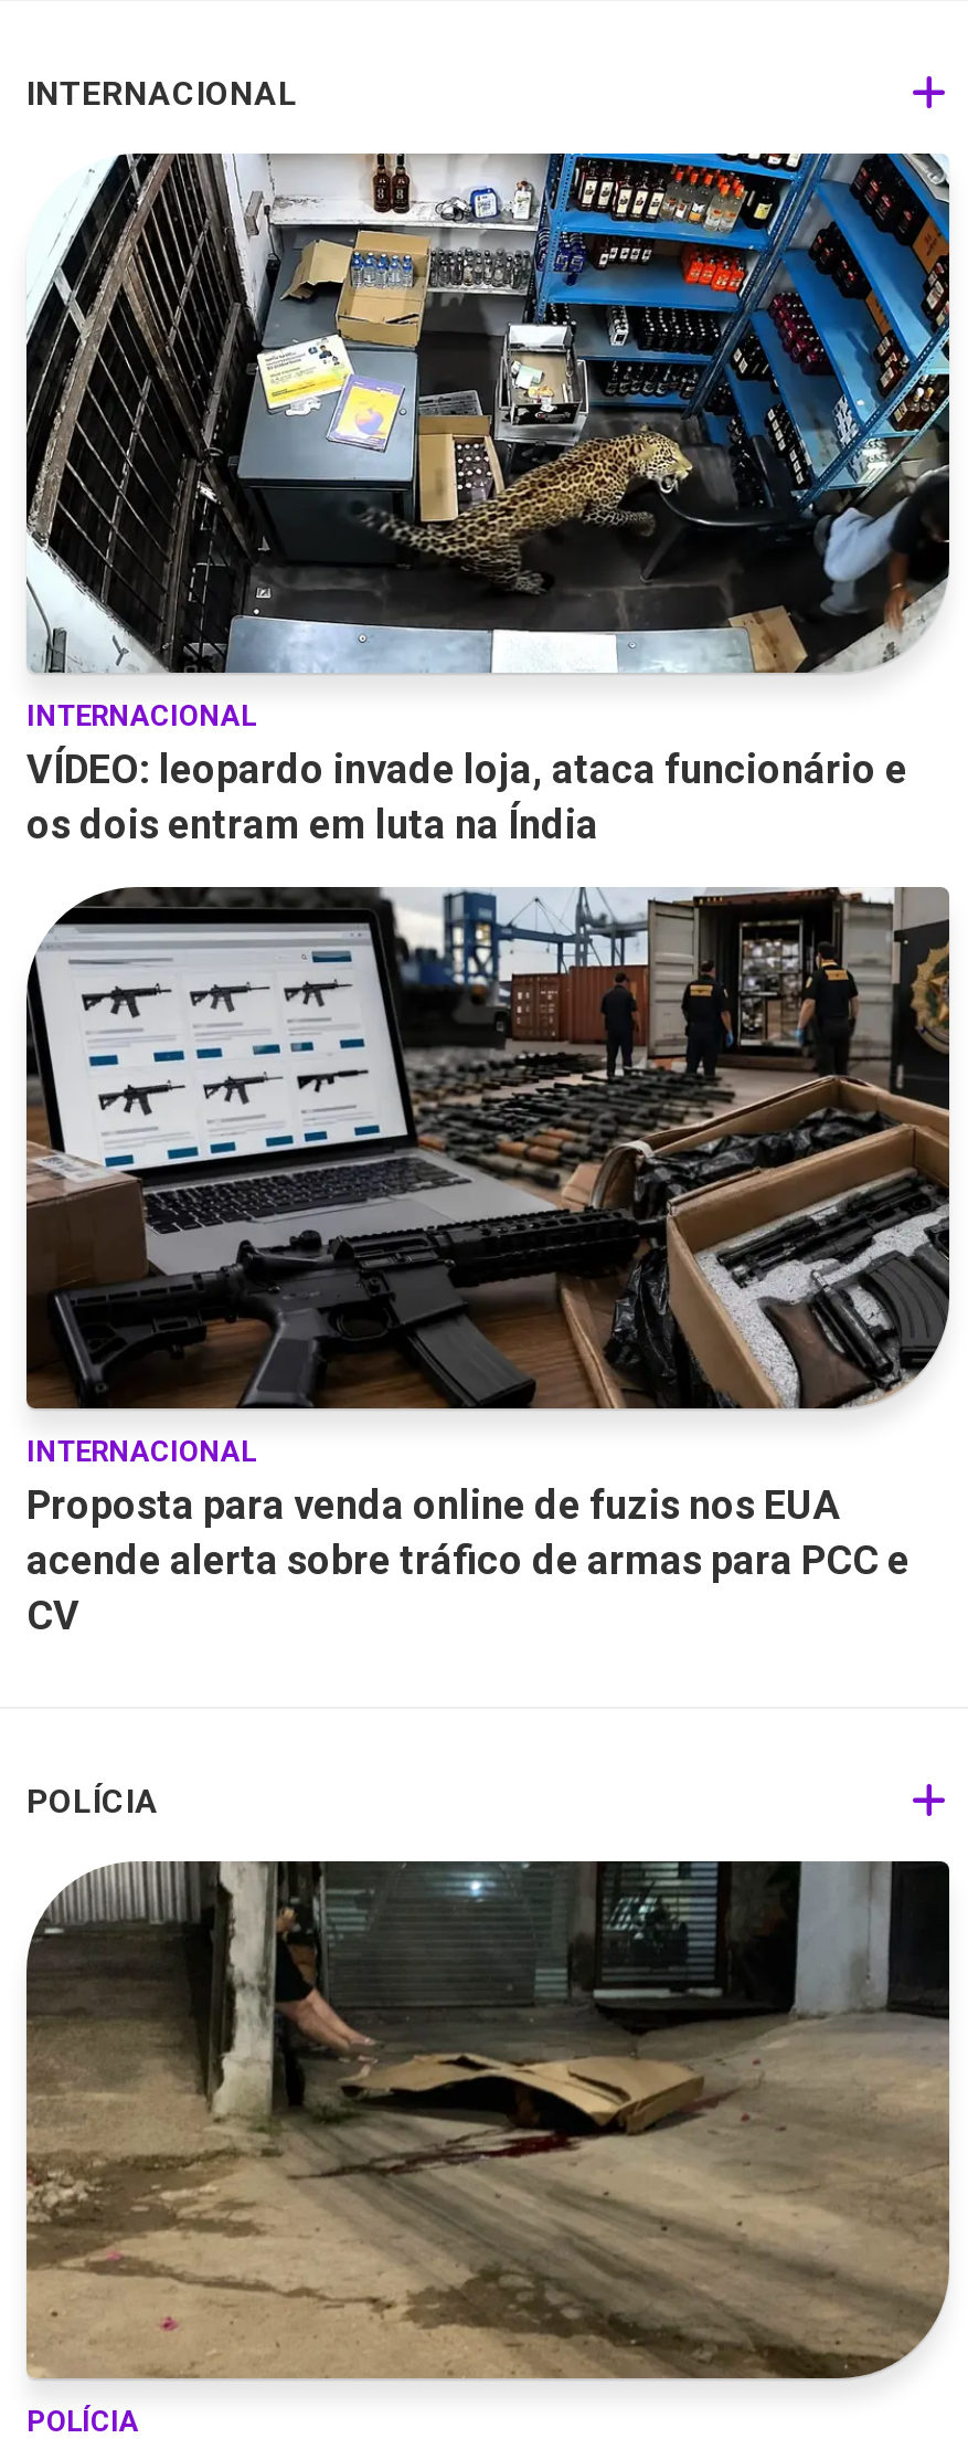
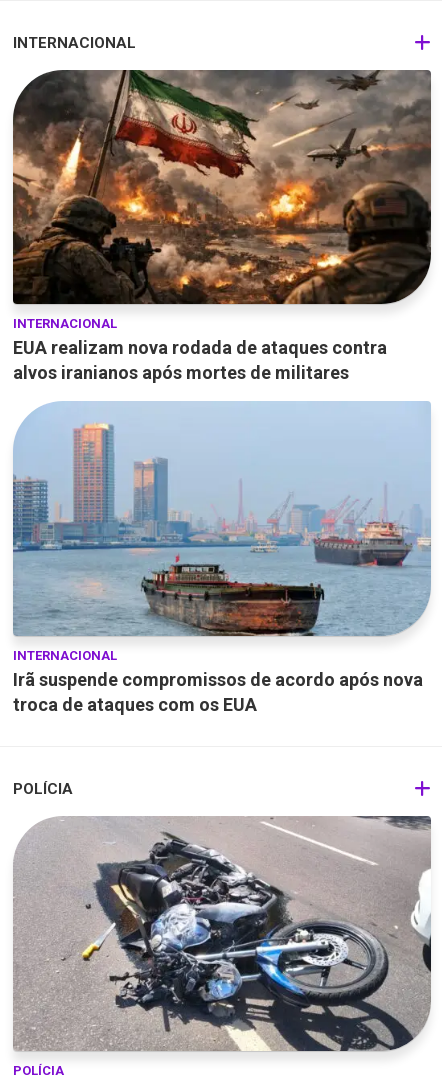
- [image]
- VÍDEO: leopardo invade loja, ataca funcionário e
- os dois entram em luta na Índia
+ [image]
+ EUA realizam nova rodada de ataques contra
+ alvos iranianos após mortes de militares

- [image]
- Proposta para venda online de fuzis nos EUA
- acende alerta sobre tráfico de armas para PCC e
- CV
+ [image]
+ Irã suspende compromissos de acordo após nova
+ troca de ataques com os EUA

- [image]
+ [image]
